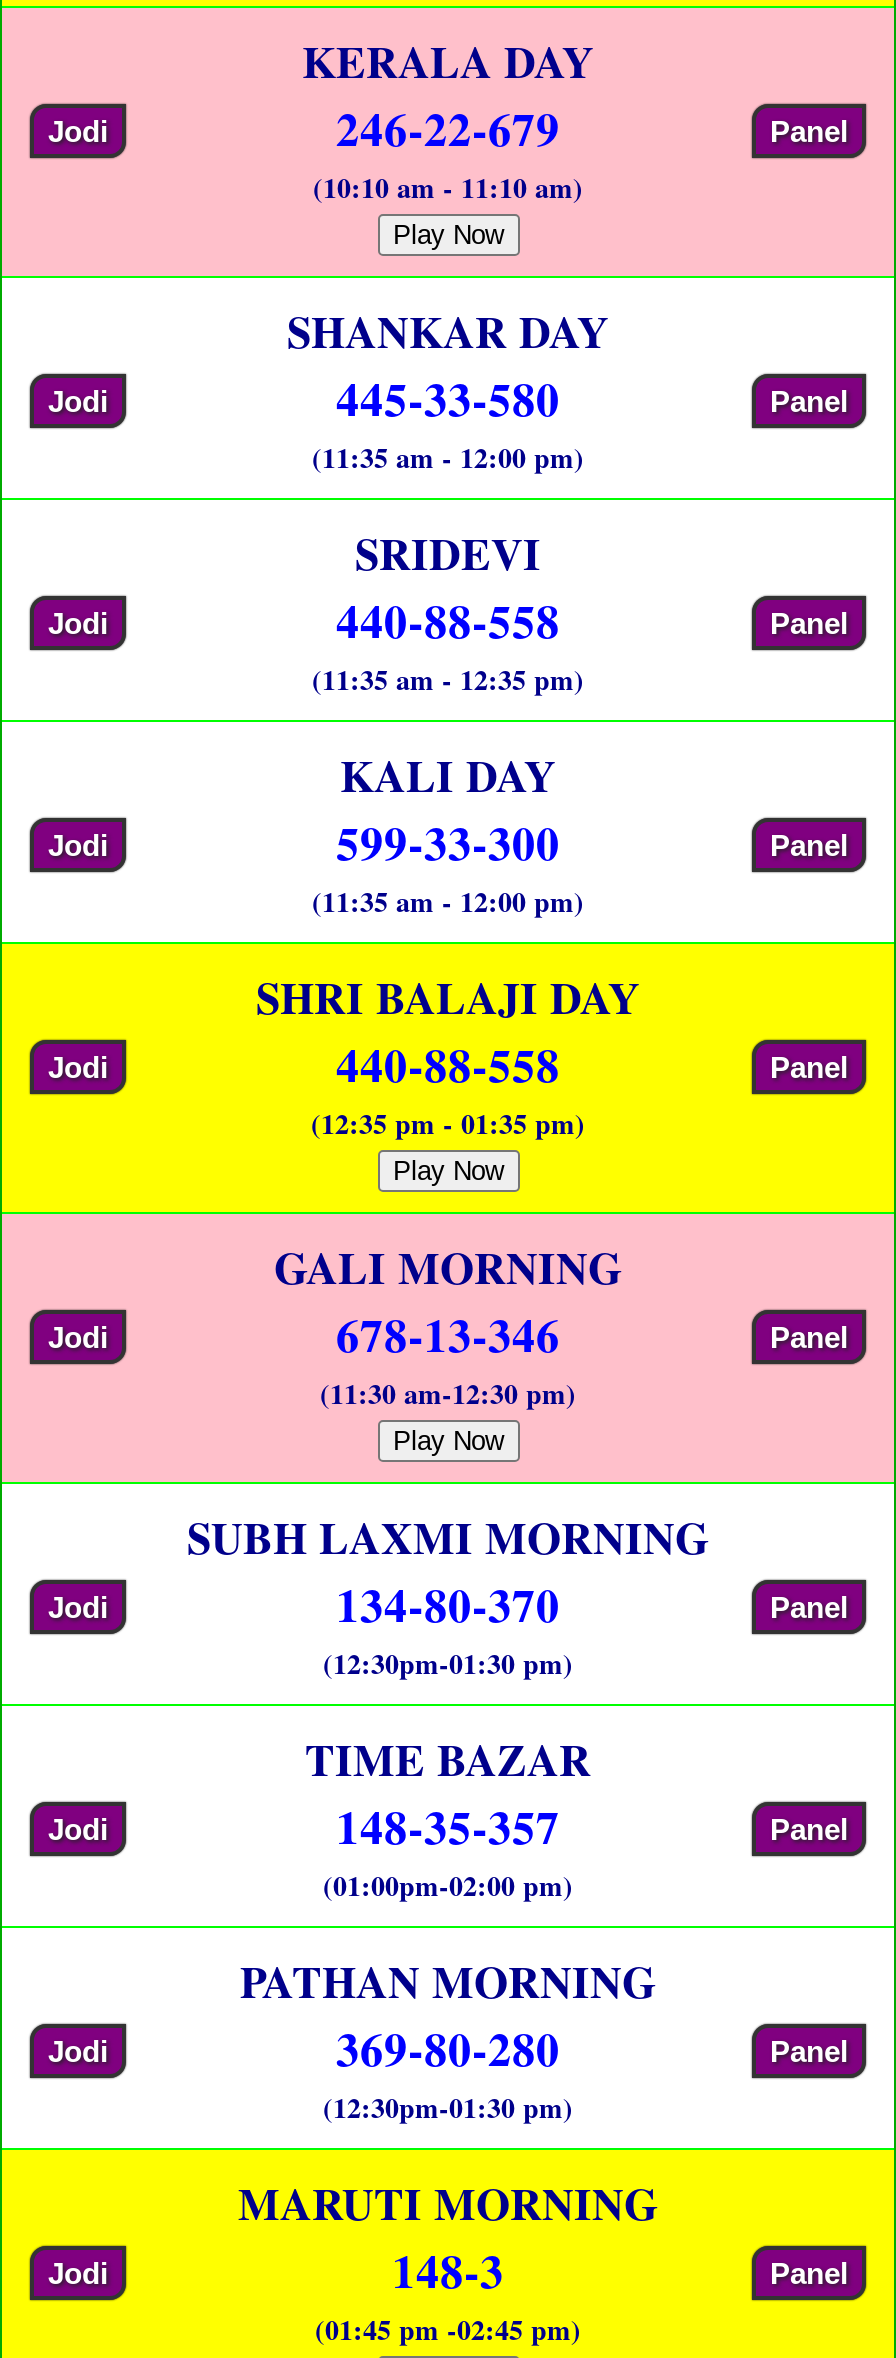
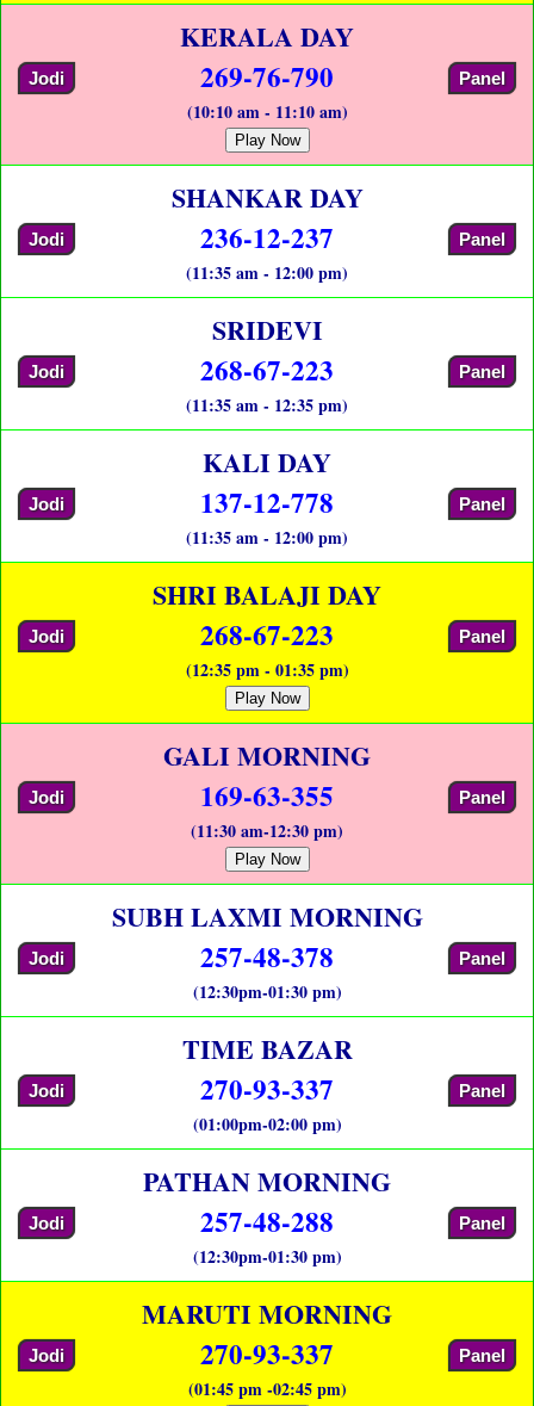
- 246-22-679
+ 269-76-790

- 445-33-580
+ 236-12-237

- 440-88-558
+ 268-67-223

- 599-33-300
+ 137-12-778

- 440-88-558
+ 268-67-223

- 678-13-346
+ 169-63-355

- 134-80-370
+ 257-48-378

- 148-35-357
+ 270-93-337

- 369-80-280
+ 257-48-288

- 148-3
+ 270-93-337
